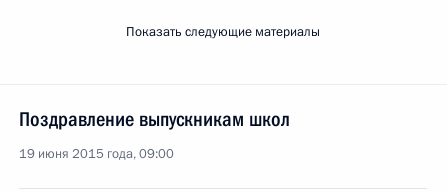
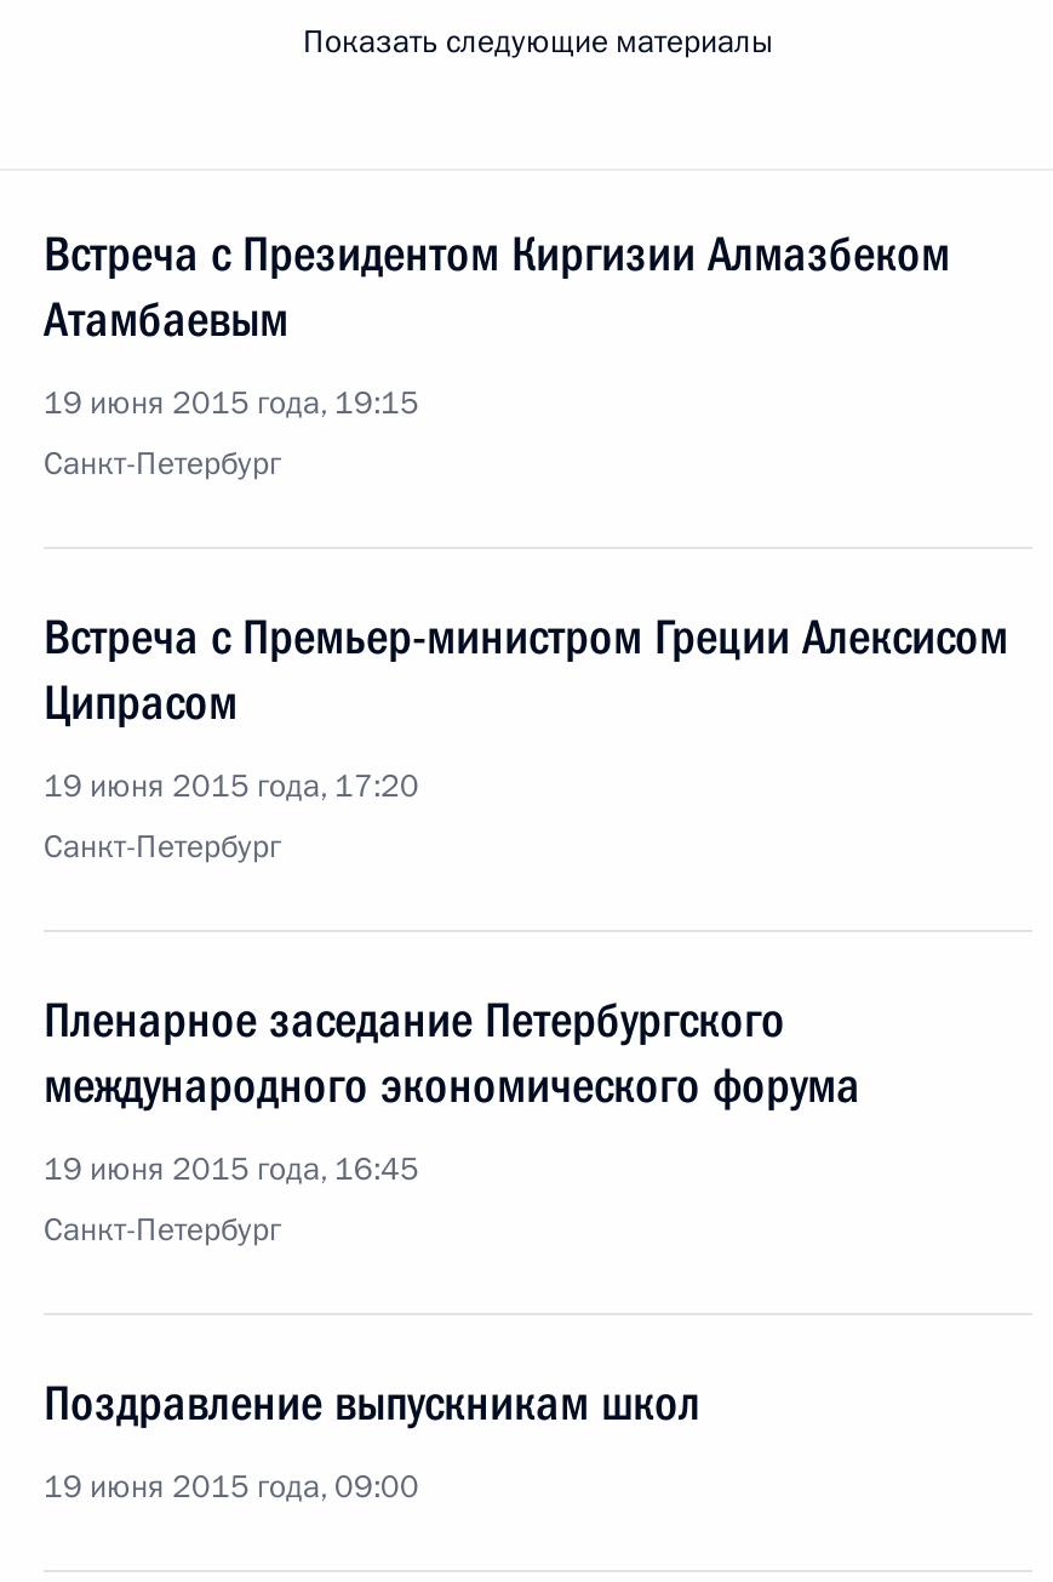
+ Встреча с Президентом Киргизии Алмазбеком
+ Атамбаевым
+ 19 июня 2015 года, 19:15
+ Санкт-Петербург
+ Встреча с Премьер-министром Греции Алексисом
+ Ципрасом
+ 19 июня 2015 года, 17:20
+ Санкт-Петербург
+ Пленарное заседание Петербургского
+ международного экономического форума
+ 19 июня 2015 года, 16:45
+ Санкт-Петербург
